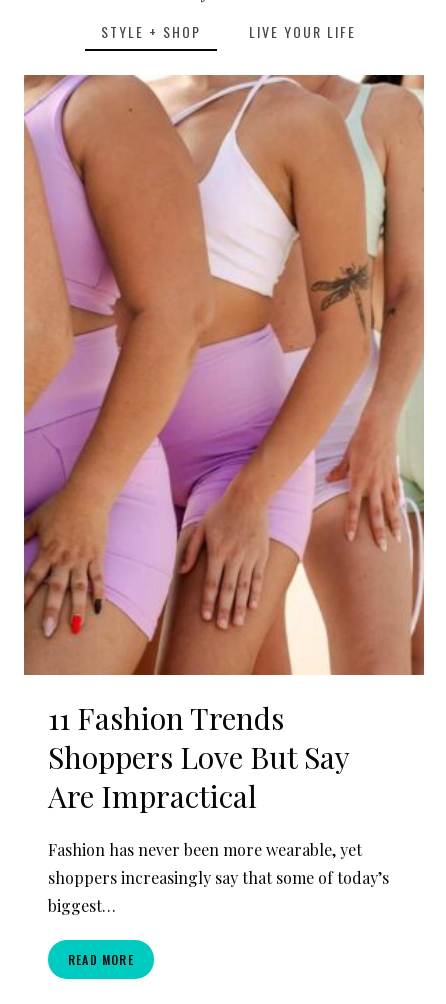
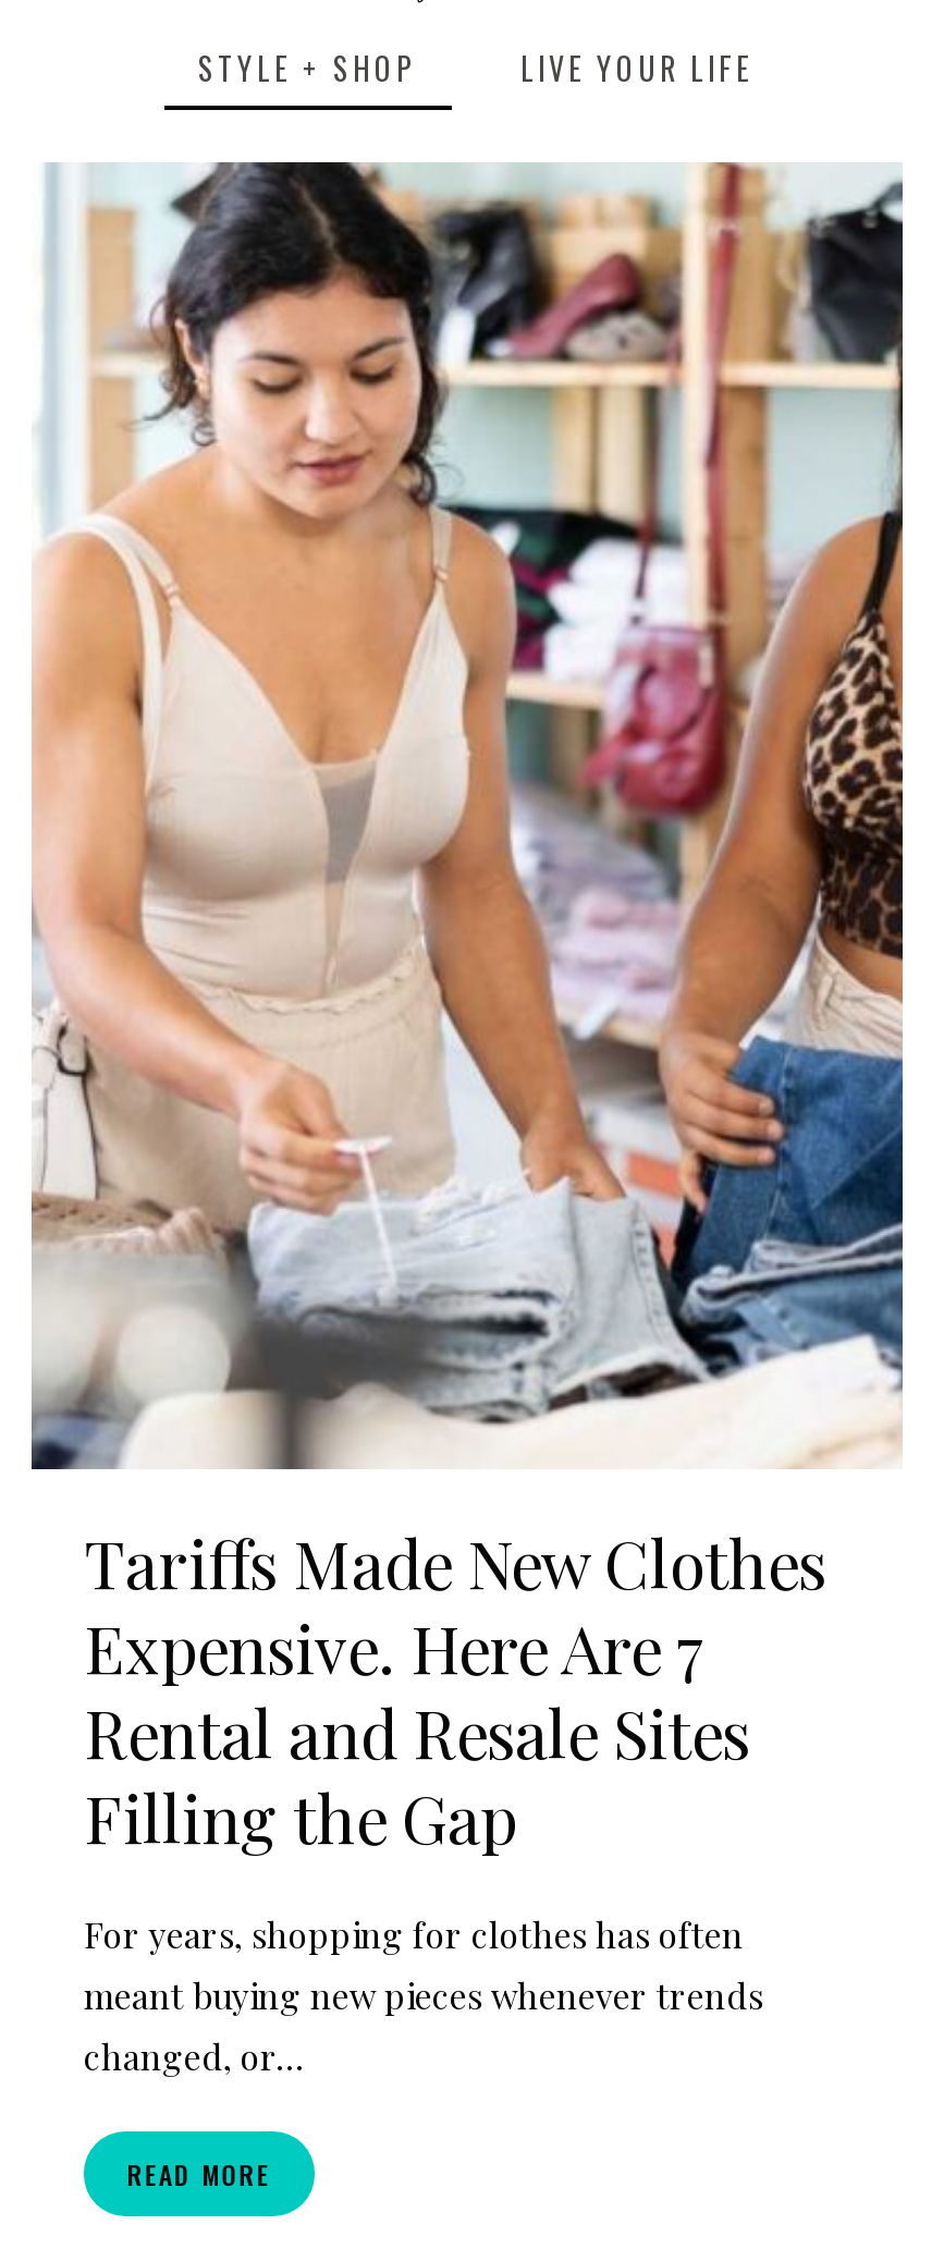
- [image]
- 11 Fashion Trends
- Shoppers Love But Say
- Are Impractical
+ [image]
+ Tariffs Made New Clothes
+ Expensive. Here Are 7
+ Rental and Resale Sites
+ Filling the Gap

- Fashion has never been more wearable, yet
- shoppers increasingly say that some of today’s
- biggest…
+ For years, shopping for clothes has often
+ meant buying new pieces whenever trends
+ changed, or…
